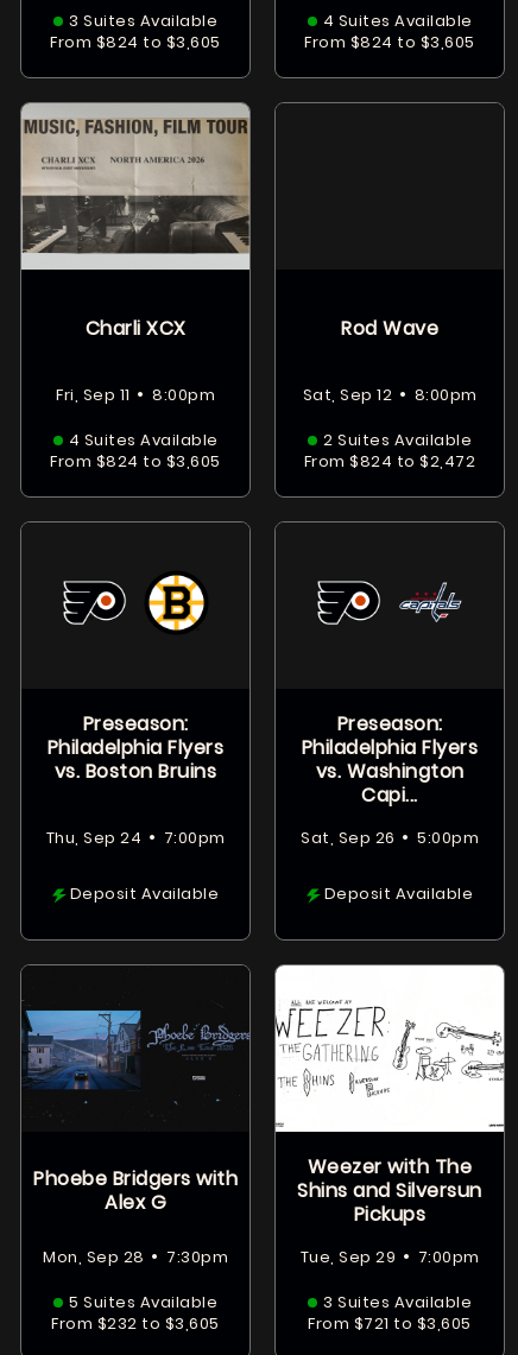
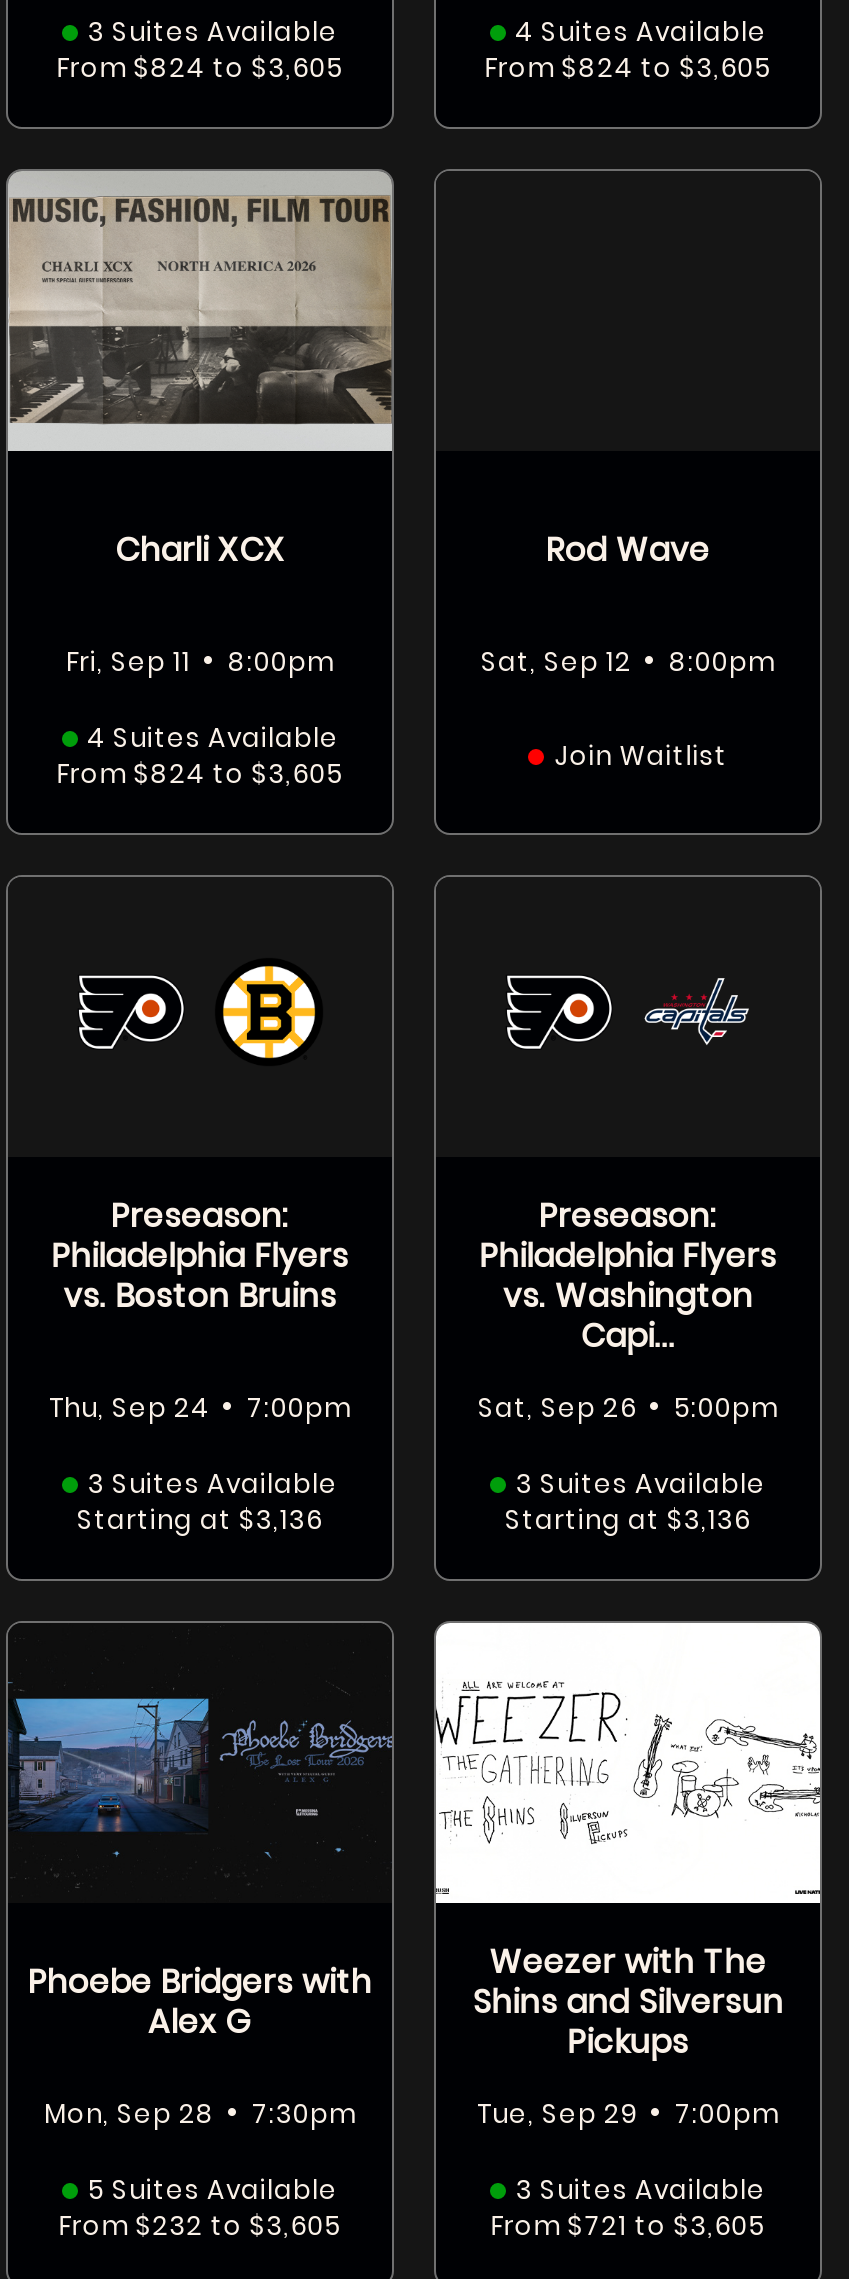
- 2 Suites Available
- From $824 to $2,472
+ Join Waitlist

- Deposit Available
+ 3 Suites Available
+ Starting at $3,136

- Deposit Available
+ 3 Suites Available
+ Starting at $3,136
